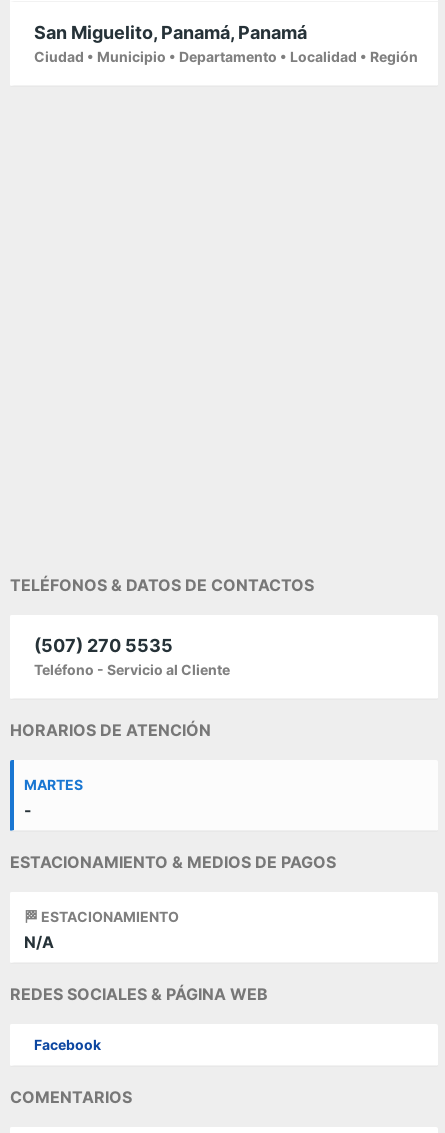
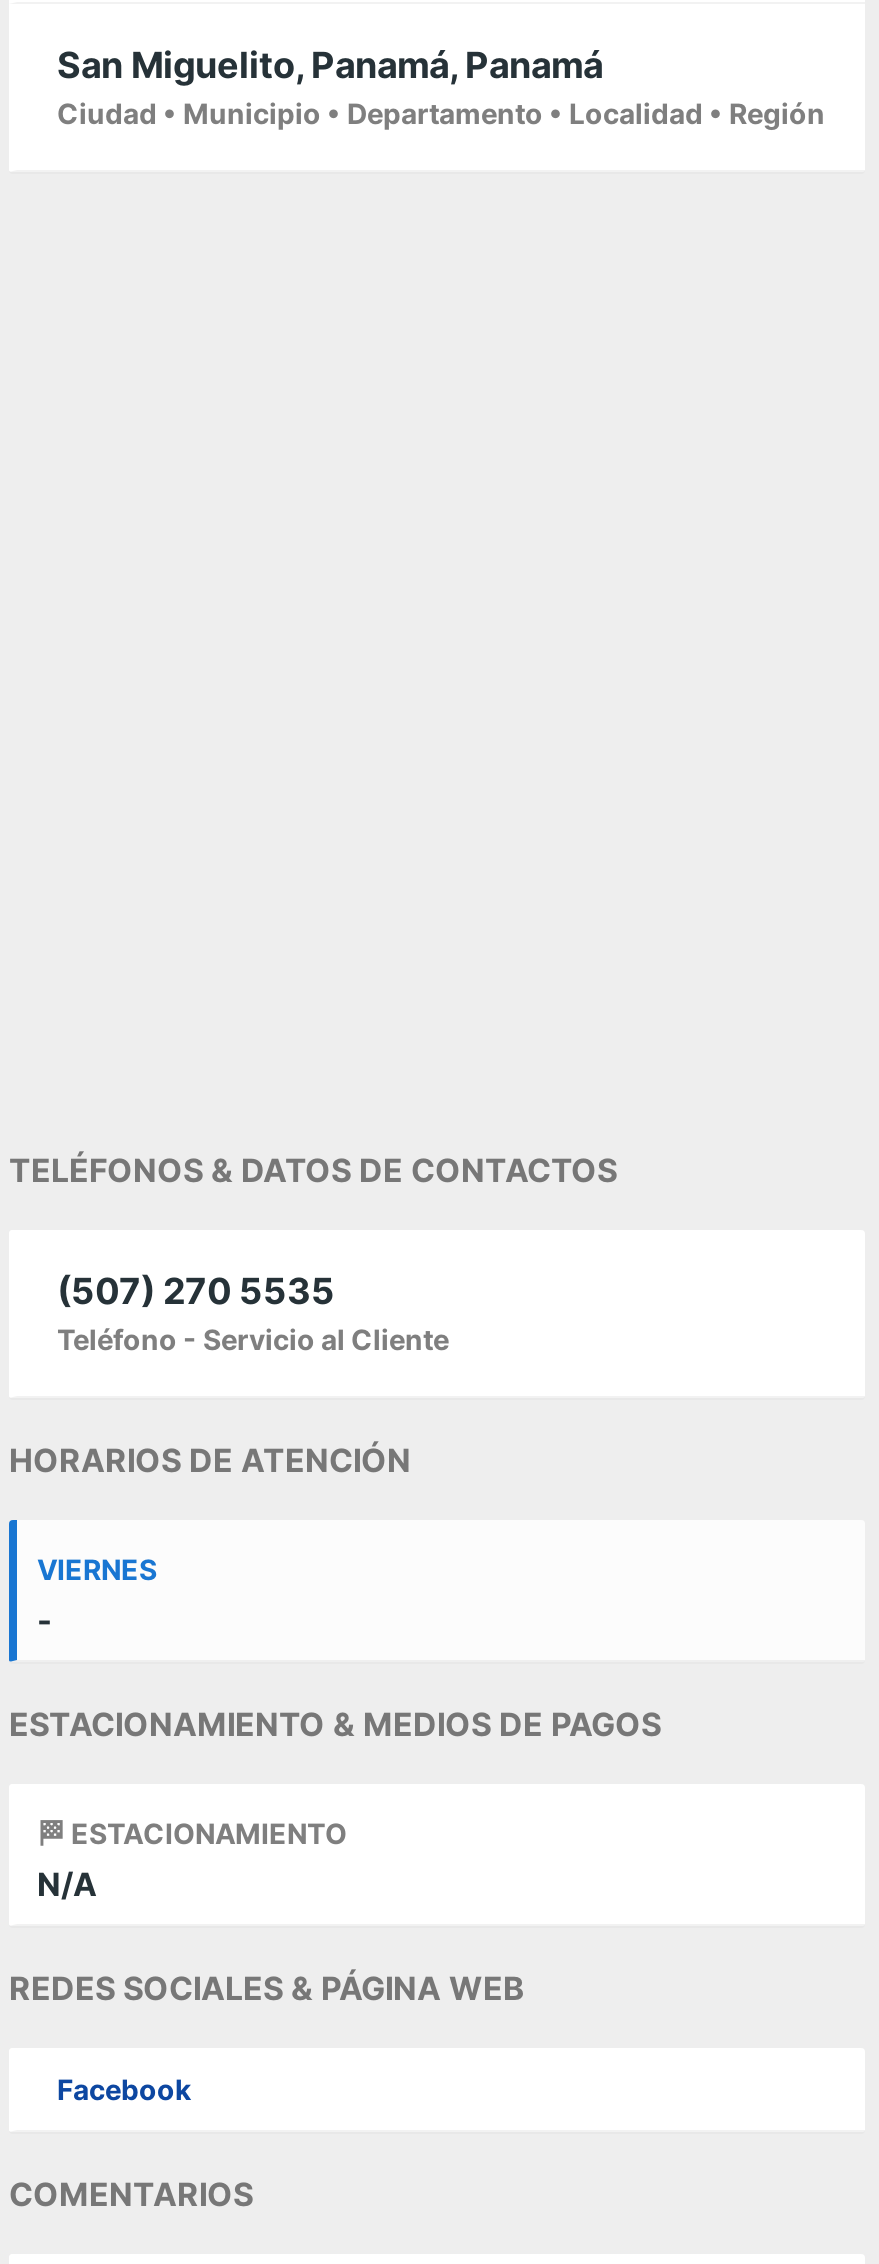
- MARTES
+ VIERNES
